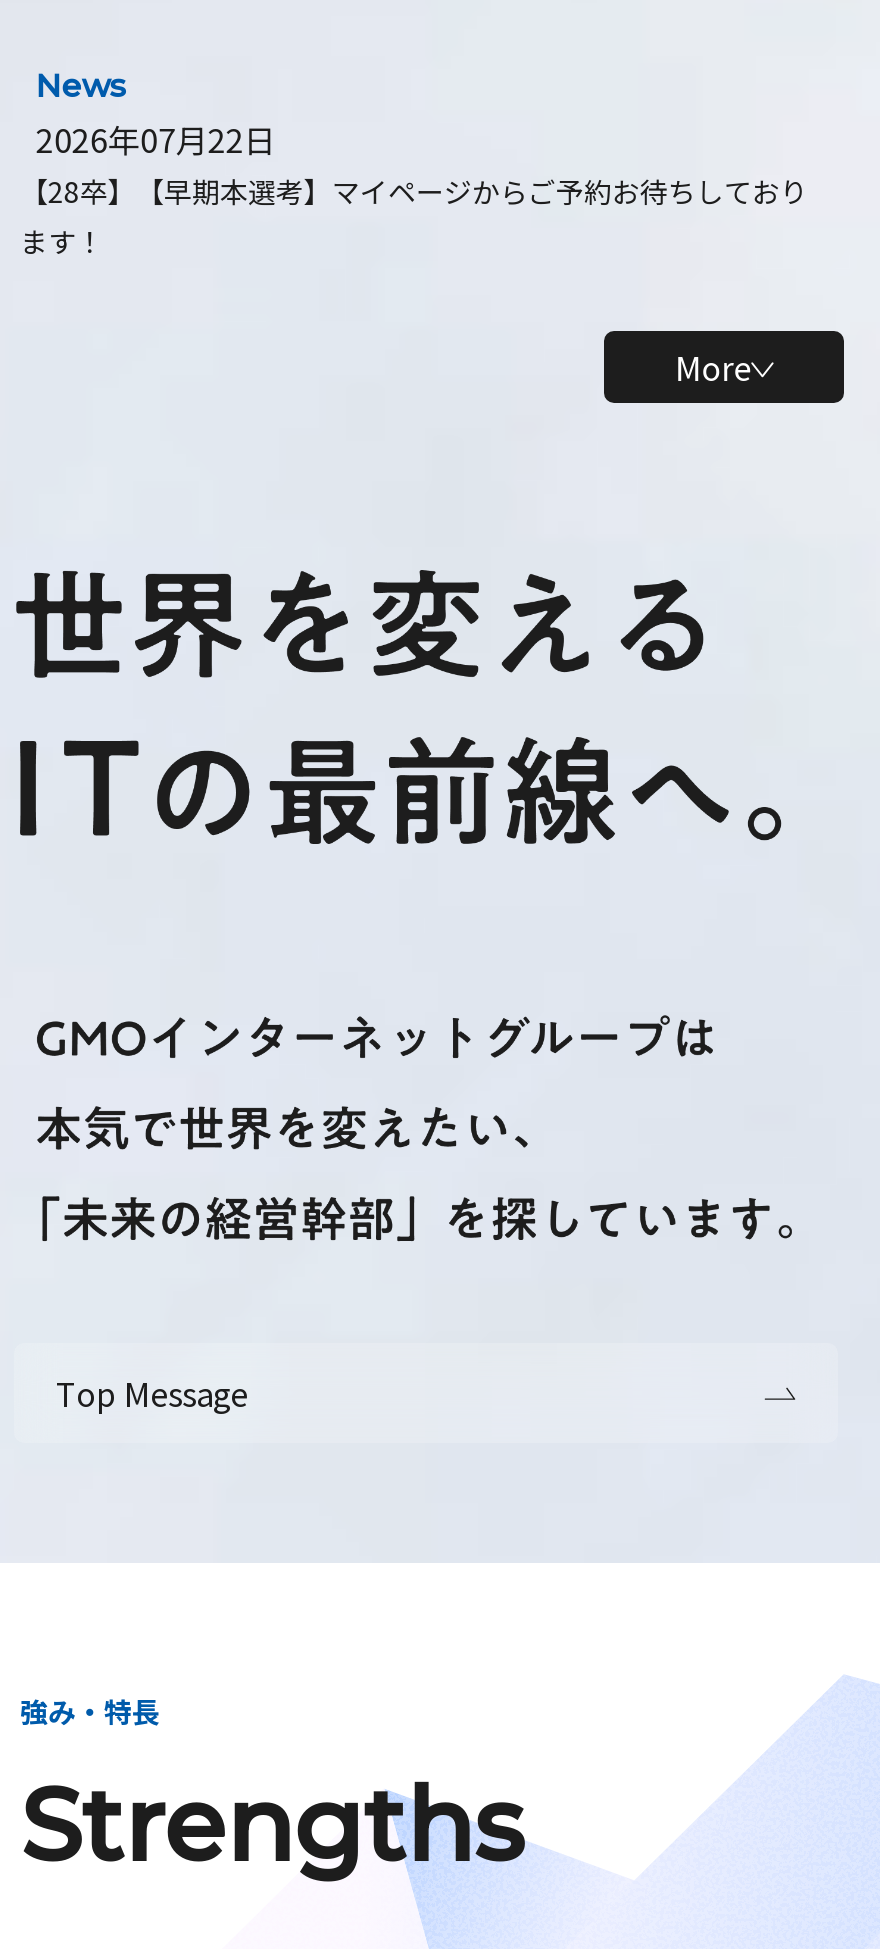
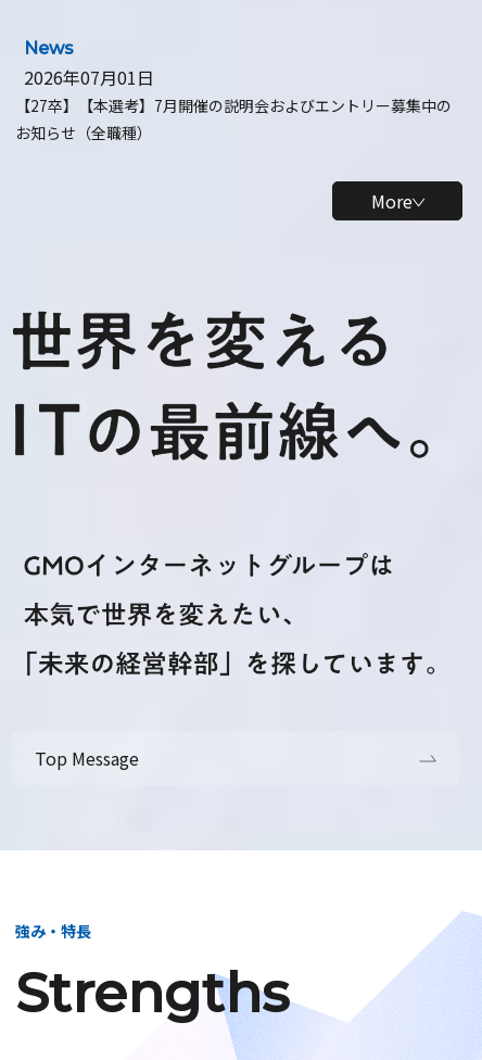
- 2026年07月22日
- 【28卒】【早期本選考】マイページからご予約お待ちしており
- ます！
+ 2026年07月01日
+ 【27卒】【本選考】7月開催の説明会およびエントリー募集中の
+ お知らせ（全職種）
